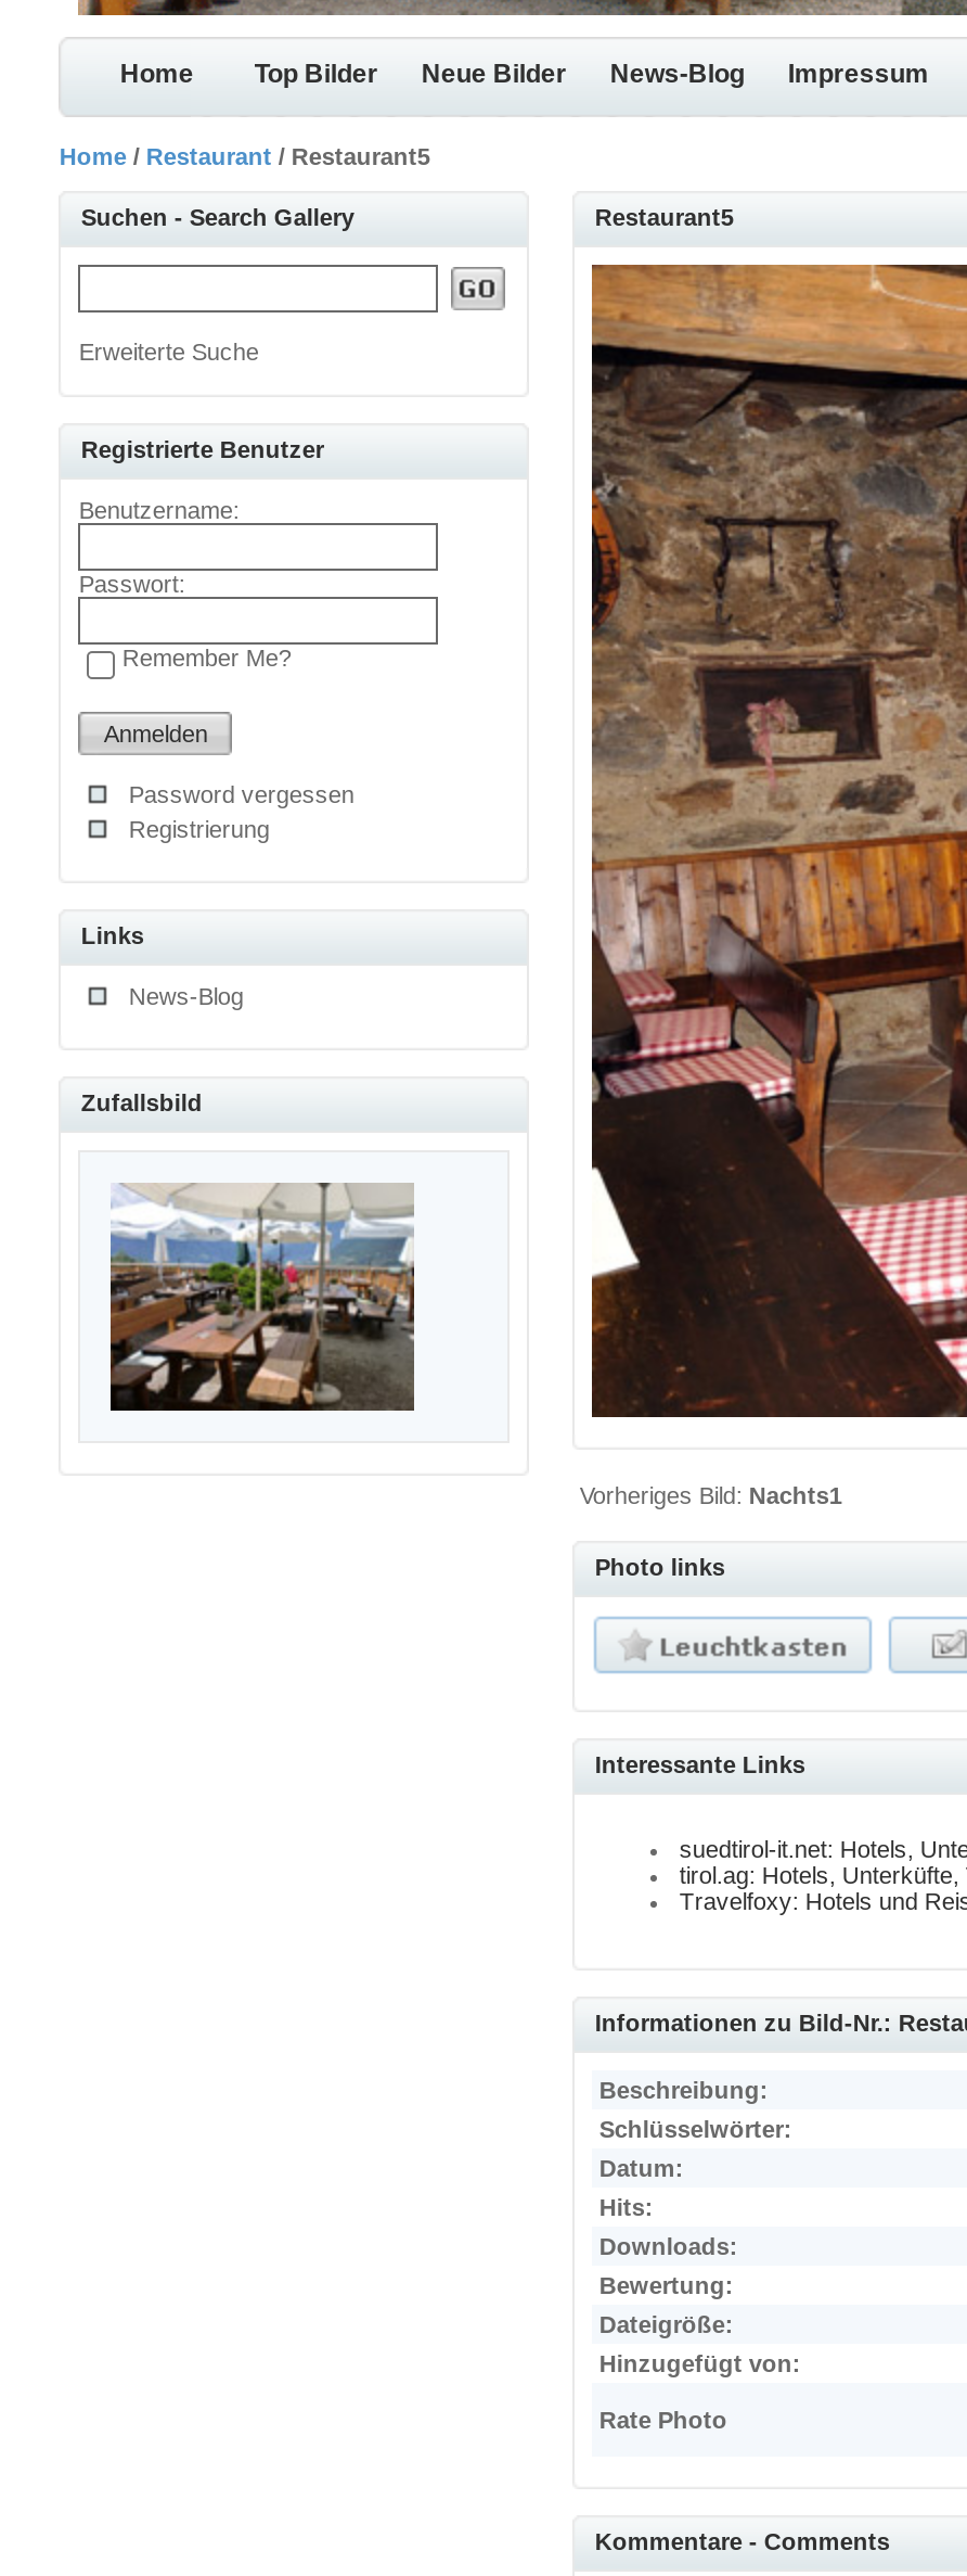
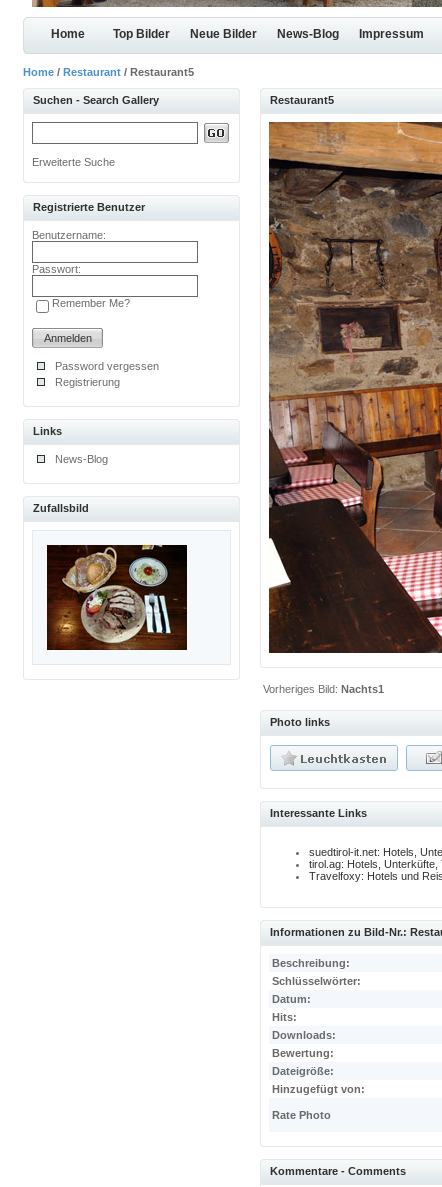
- [image]
+ [image]
